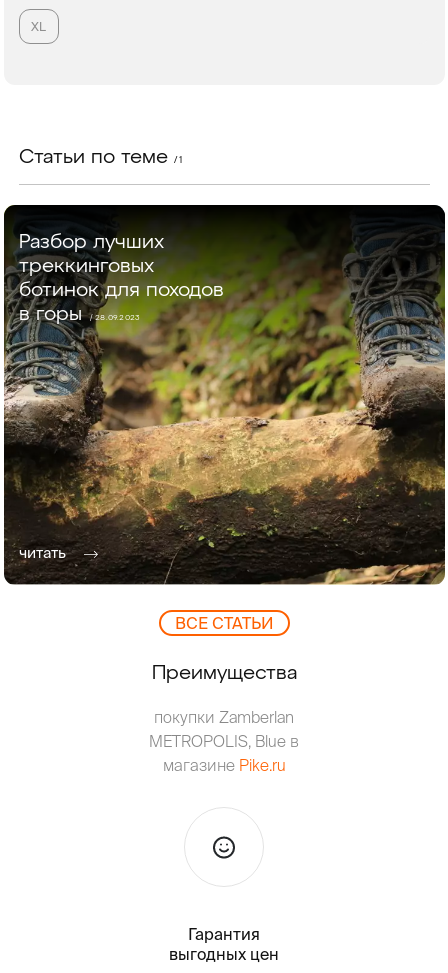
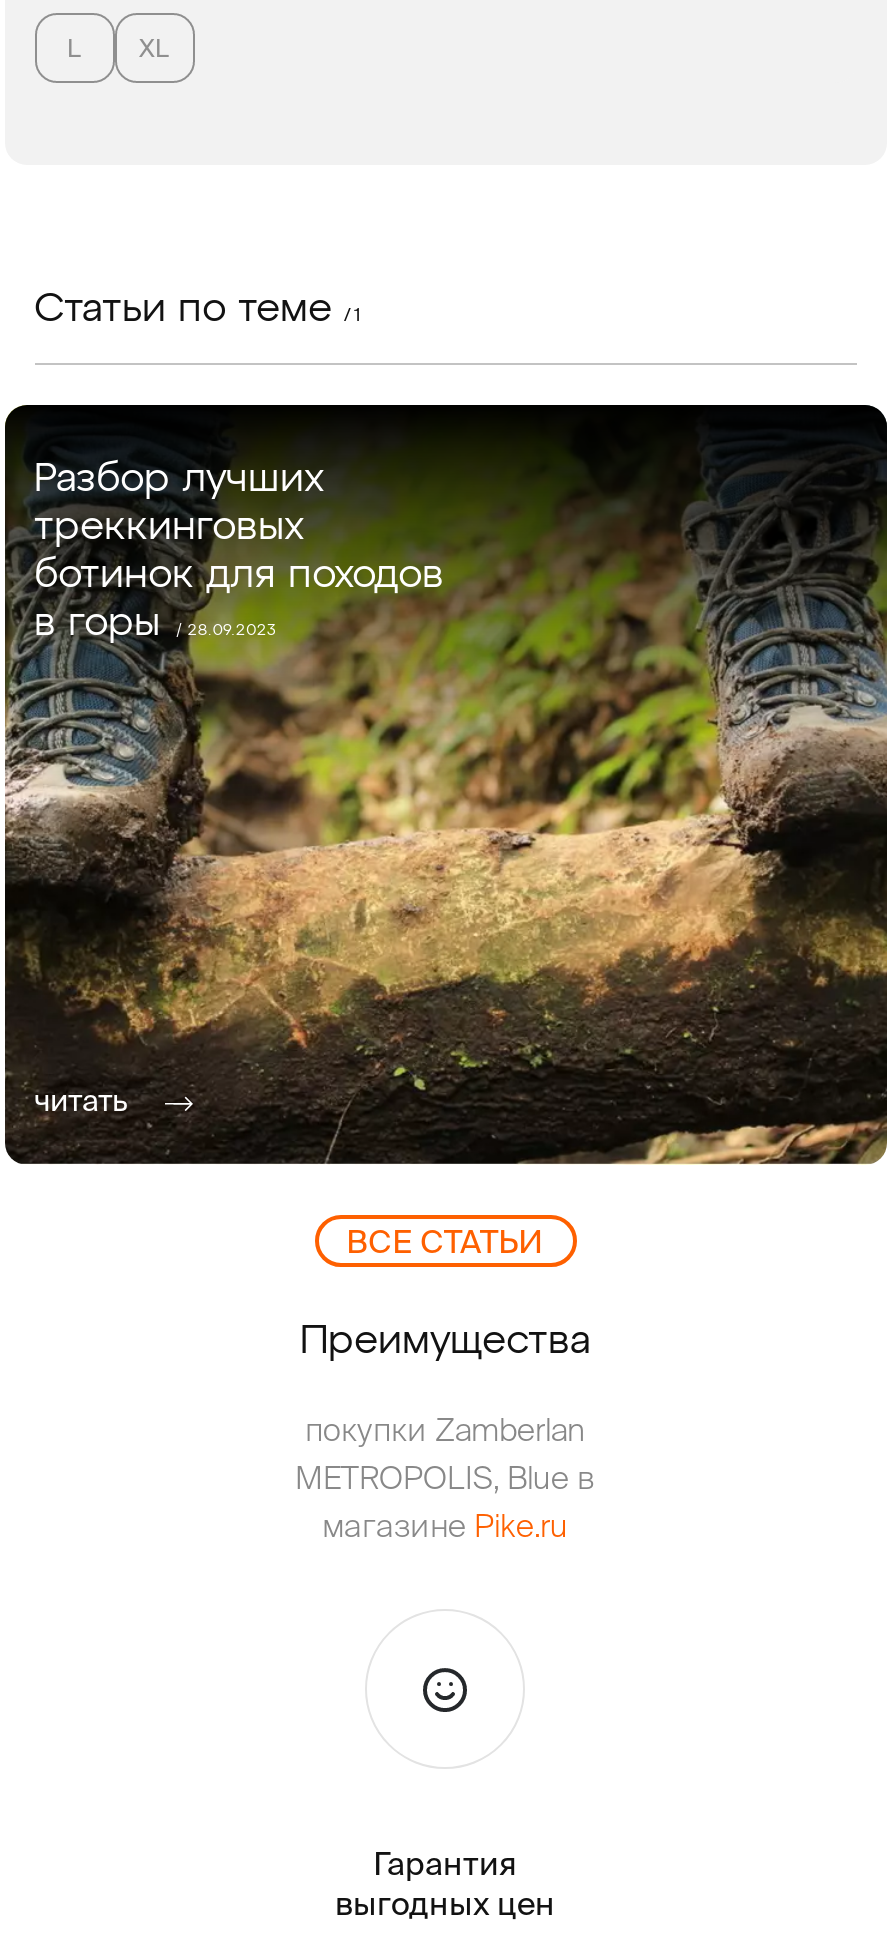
+ L
